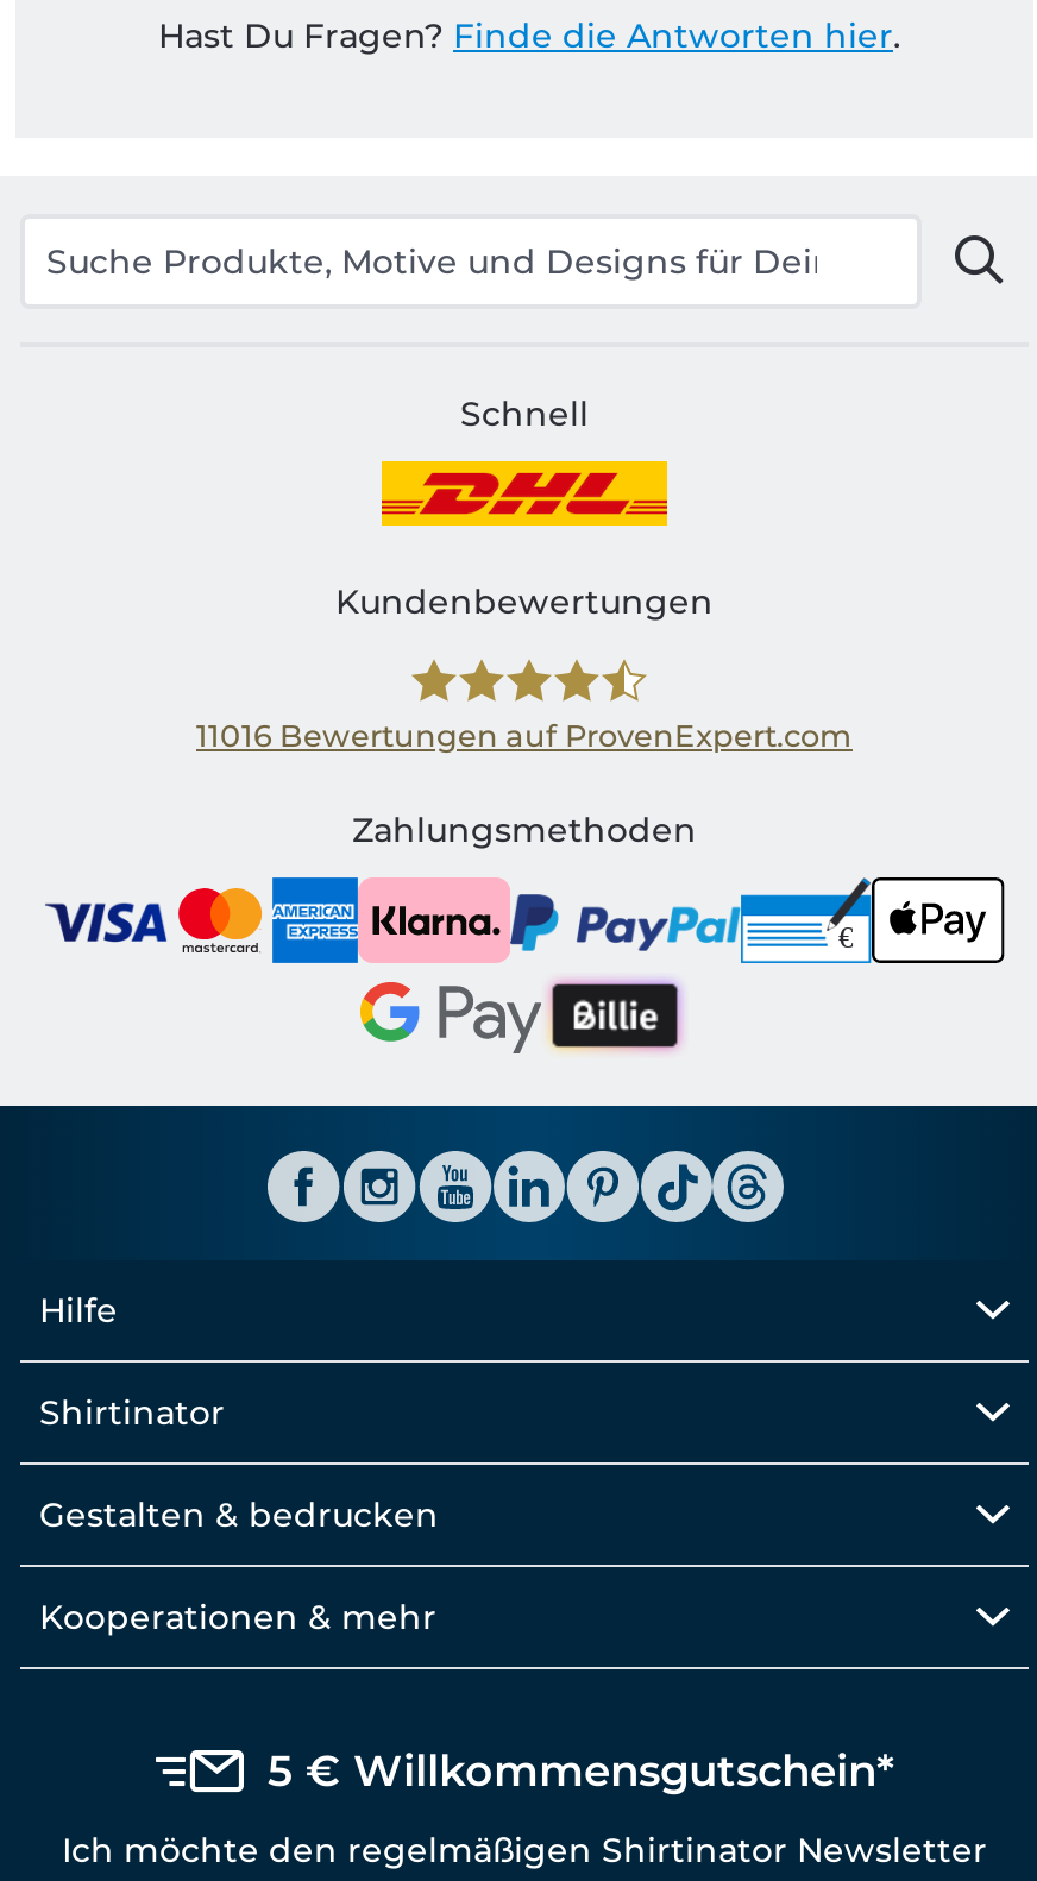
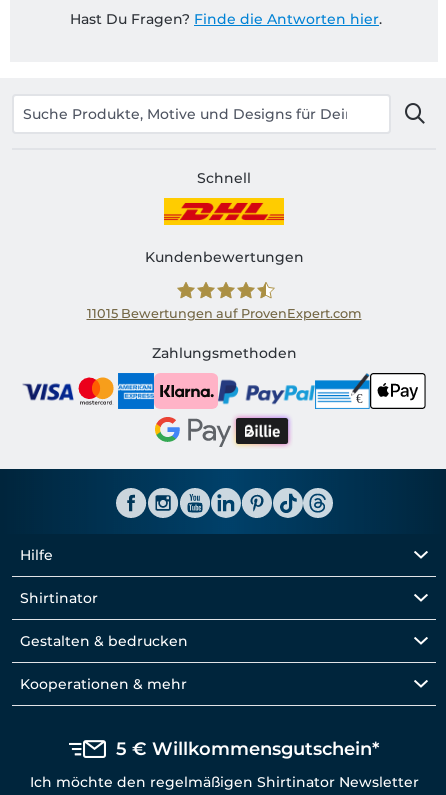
- 11016 Bewertungen auf ProvenExpert.com
+ 11015 Bewertungen auf ProvenExpert.com
